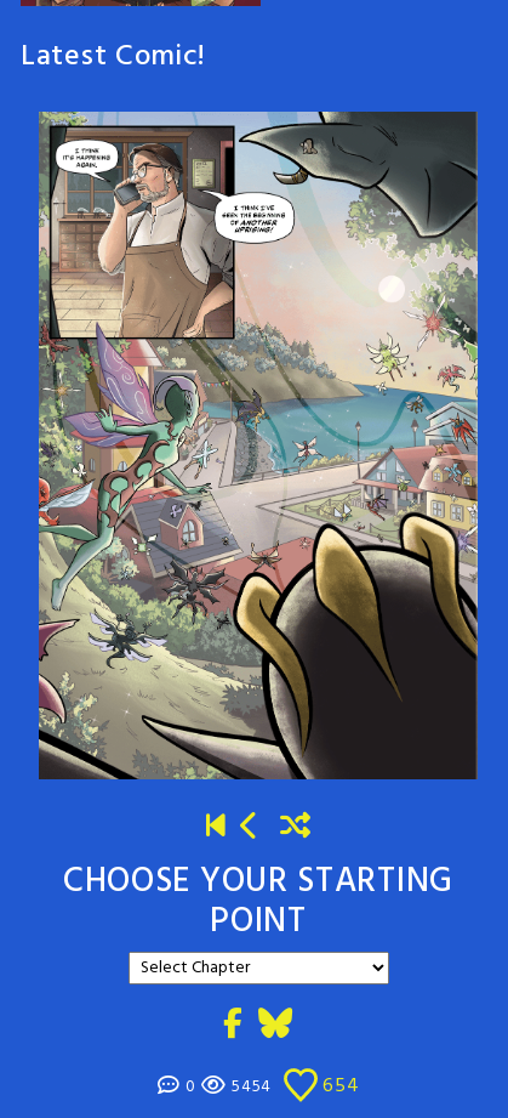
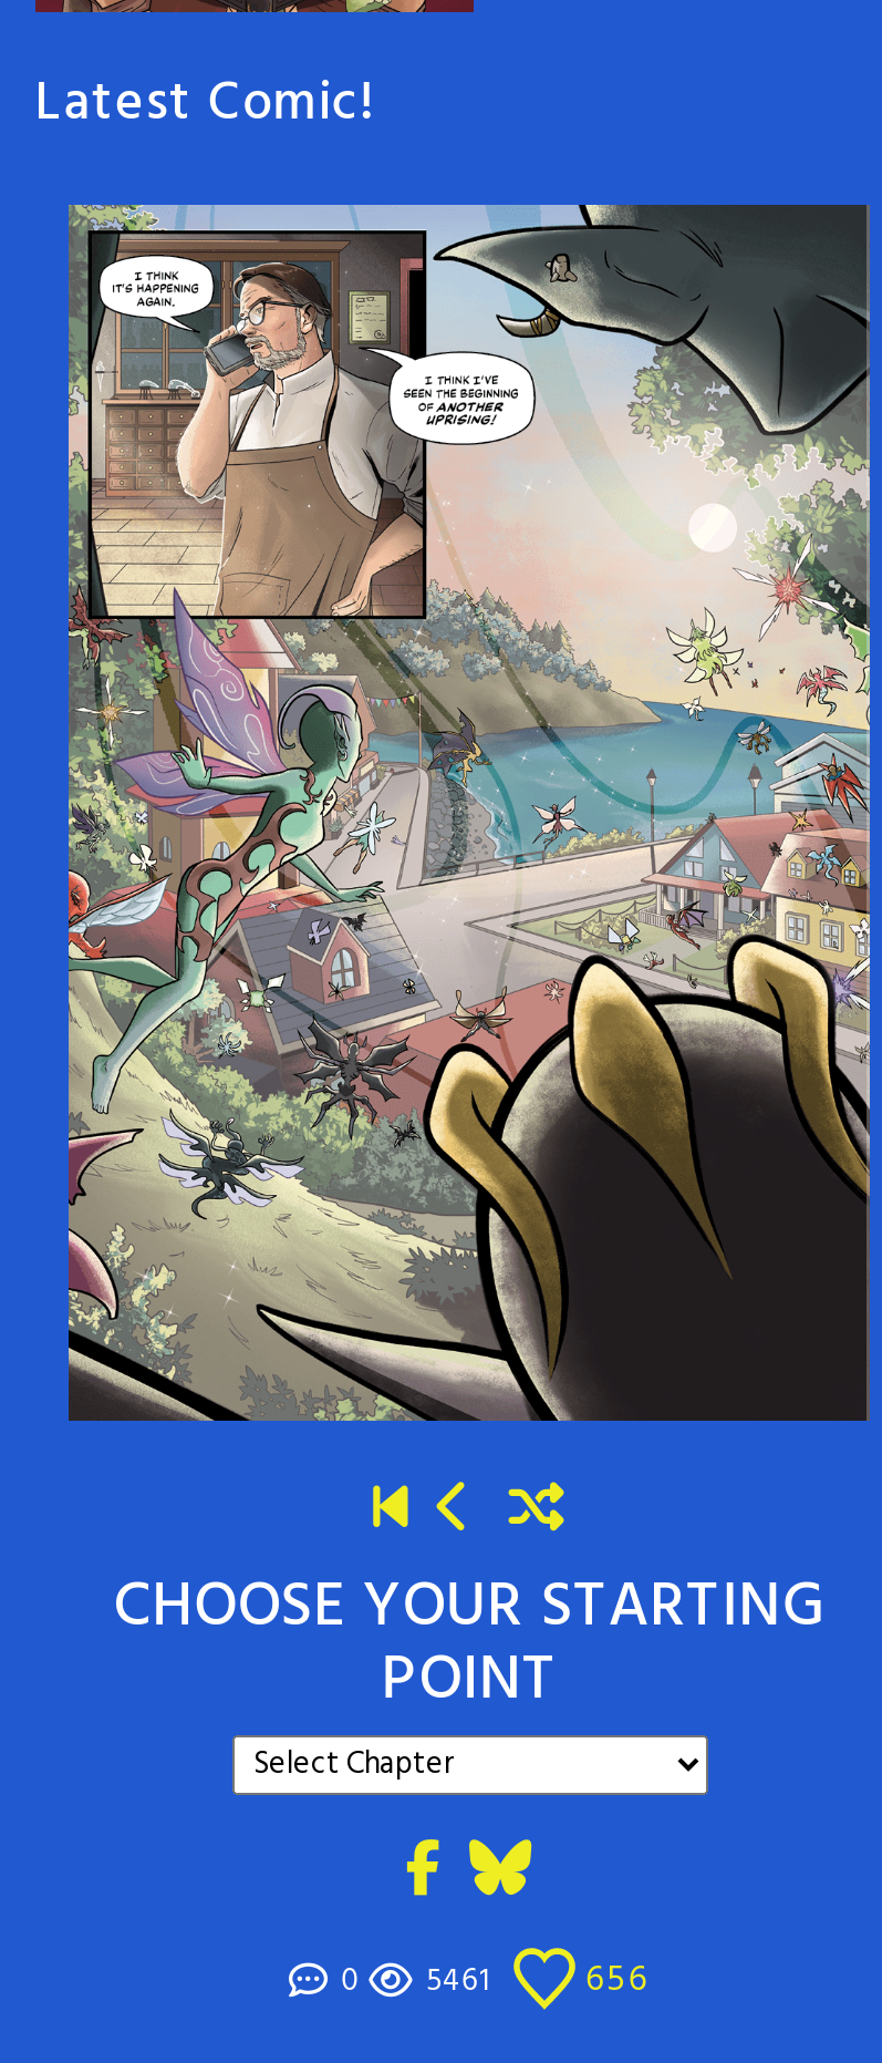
- 5454
+ 5461

- 654
+ 656
